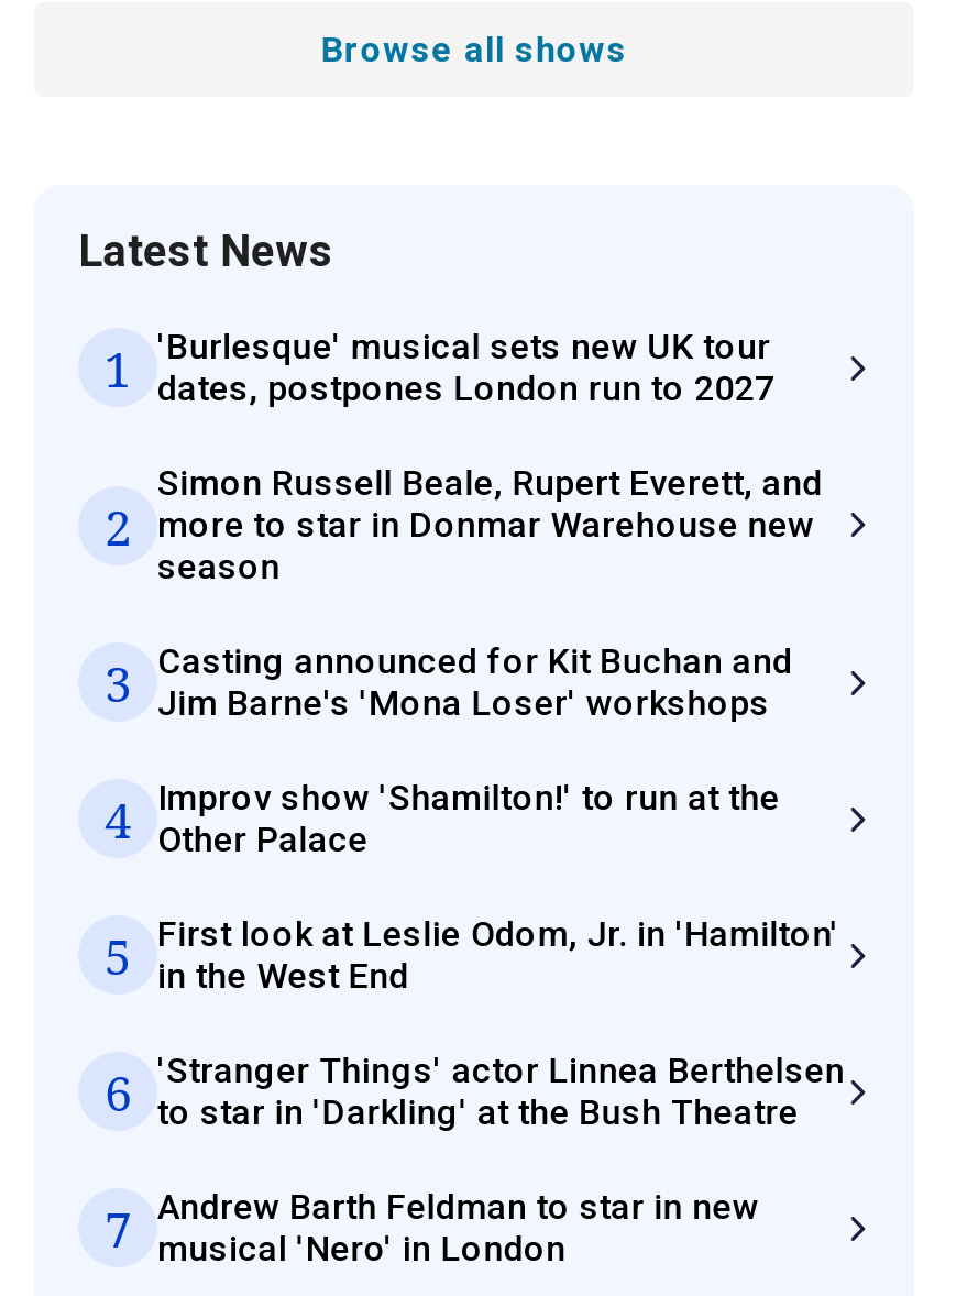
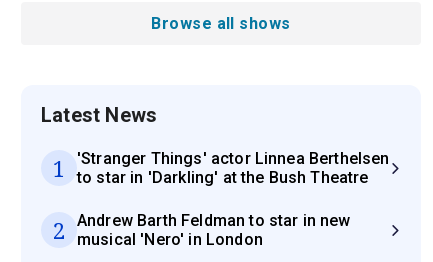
- 'Burlesque' musical sets new UK tour
- dates, postpones London run to 2027
- 2

- Simon Russell Beale, Rupert Everett, and
- more to star in Donmar Warehouse new
- season
- 3
- Casting announced for Kit Buchan and
- Jim Barne's 'Mona Loser' workshops
- 4
- Improv show 'Shamilton!' to run at the
- Other Palace
- 5
- First look at Leslie Odom, Jr. in 'Hamilton'
- in the West End
- 6

- 7 Andrew Barth Feldman to star in new musical 'Nero' in London
+ 2 Andrew Barth Feldman to star in new musical 'Nero' in London
